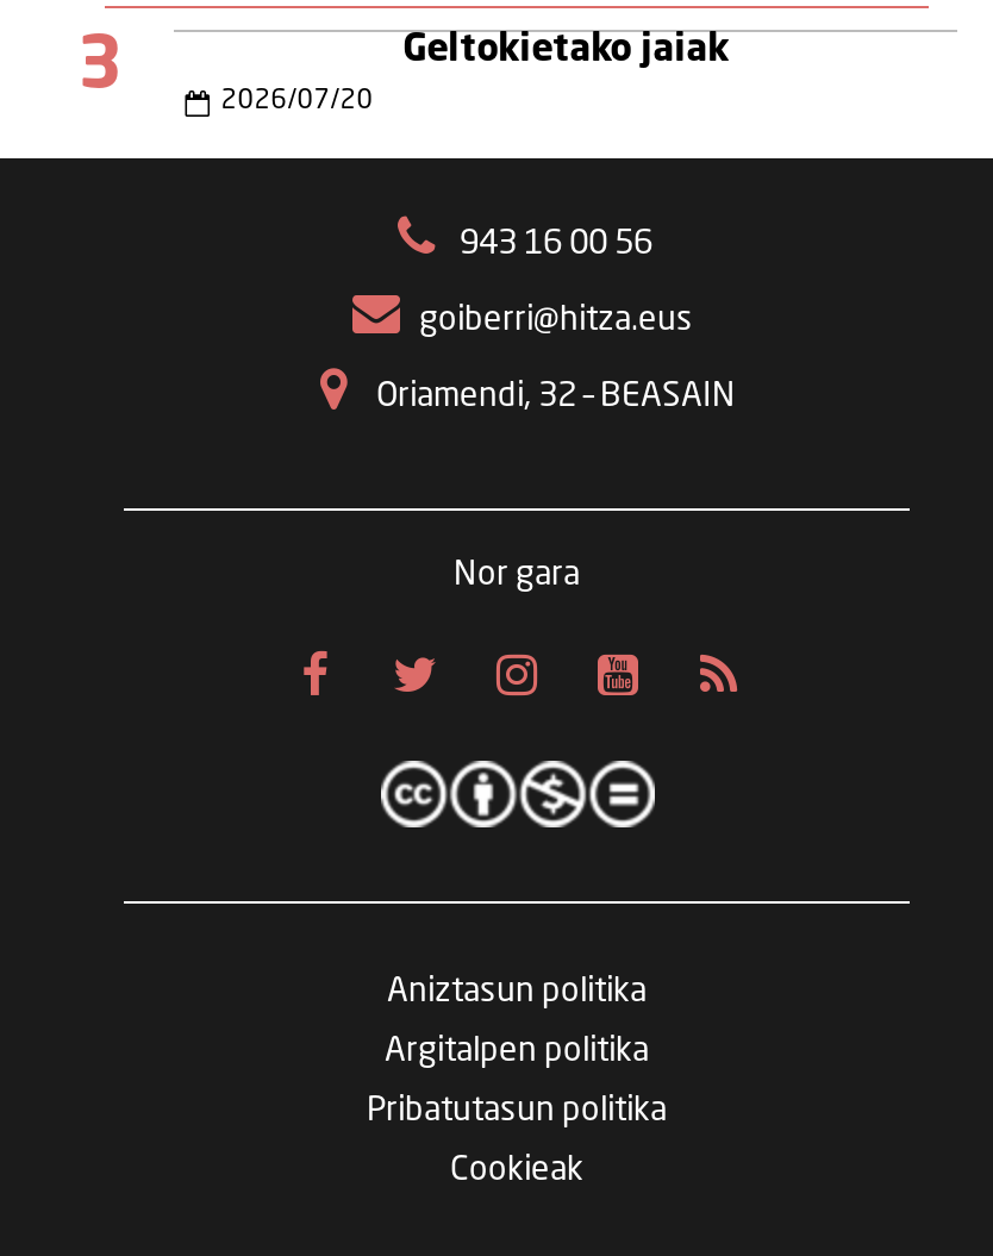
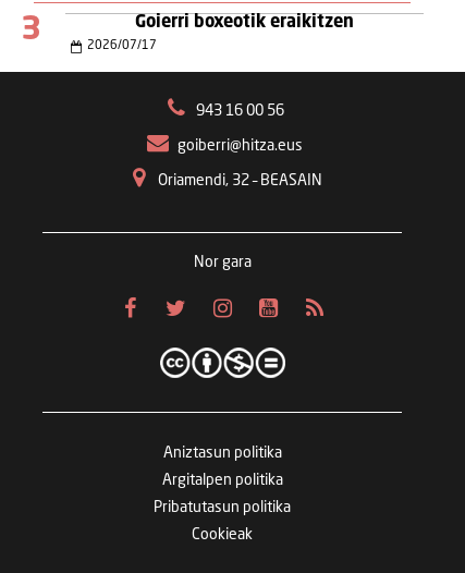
- Geltokietako jaiak
+ Goierri boxeotik eraikitzen

- 2026/07/20
+ 2026/07/17
